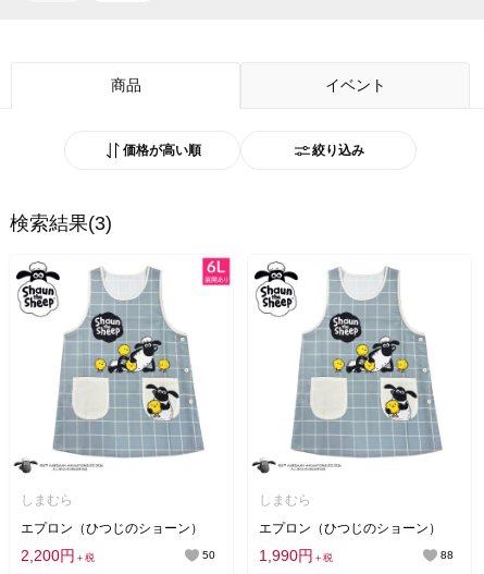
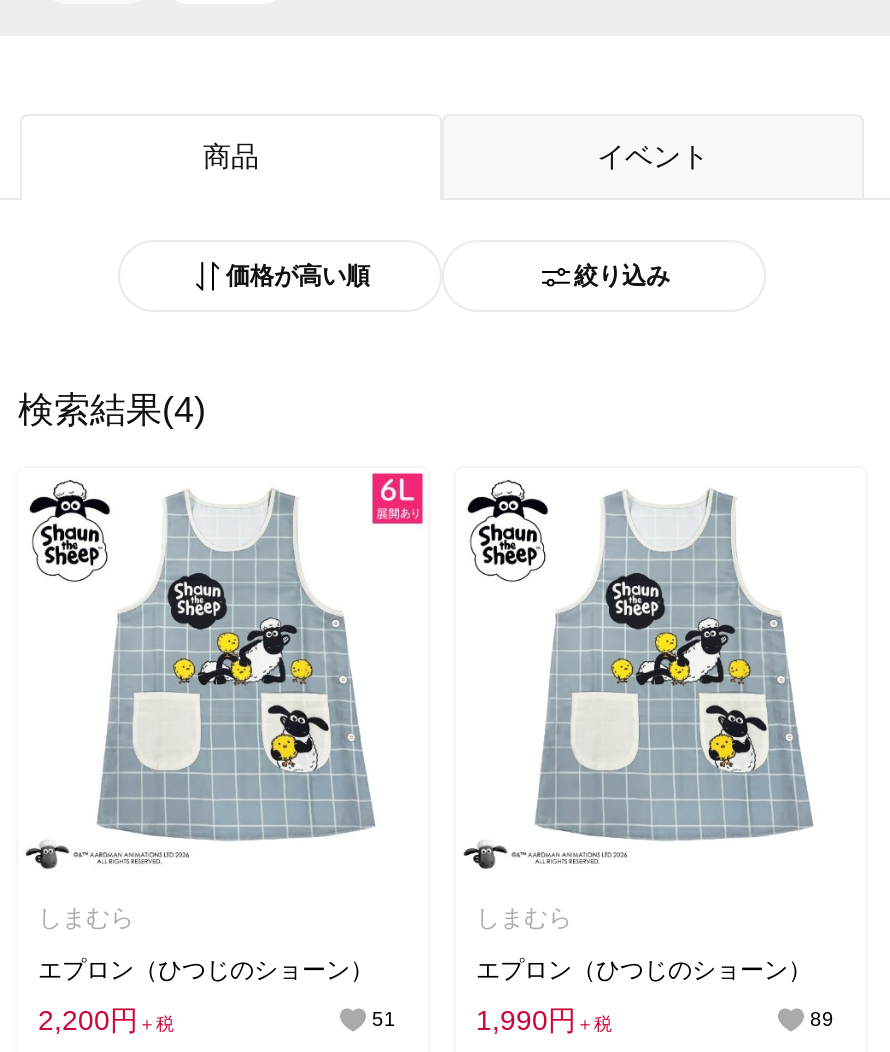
- 検索結果(3)
+ 検索結果(4)

- 50
+ 51

- 88
+ 89
